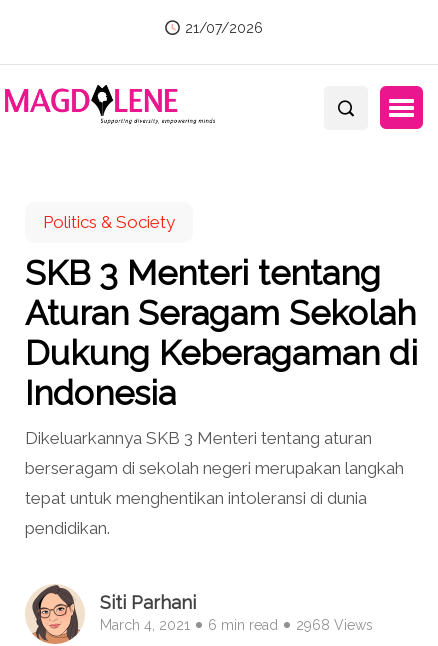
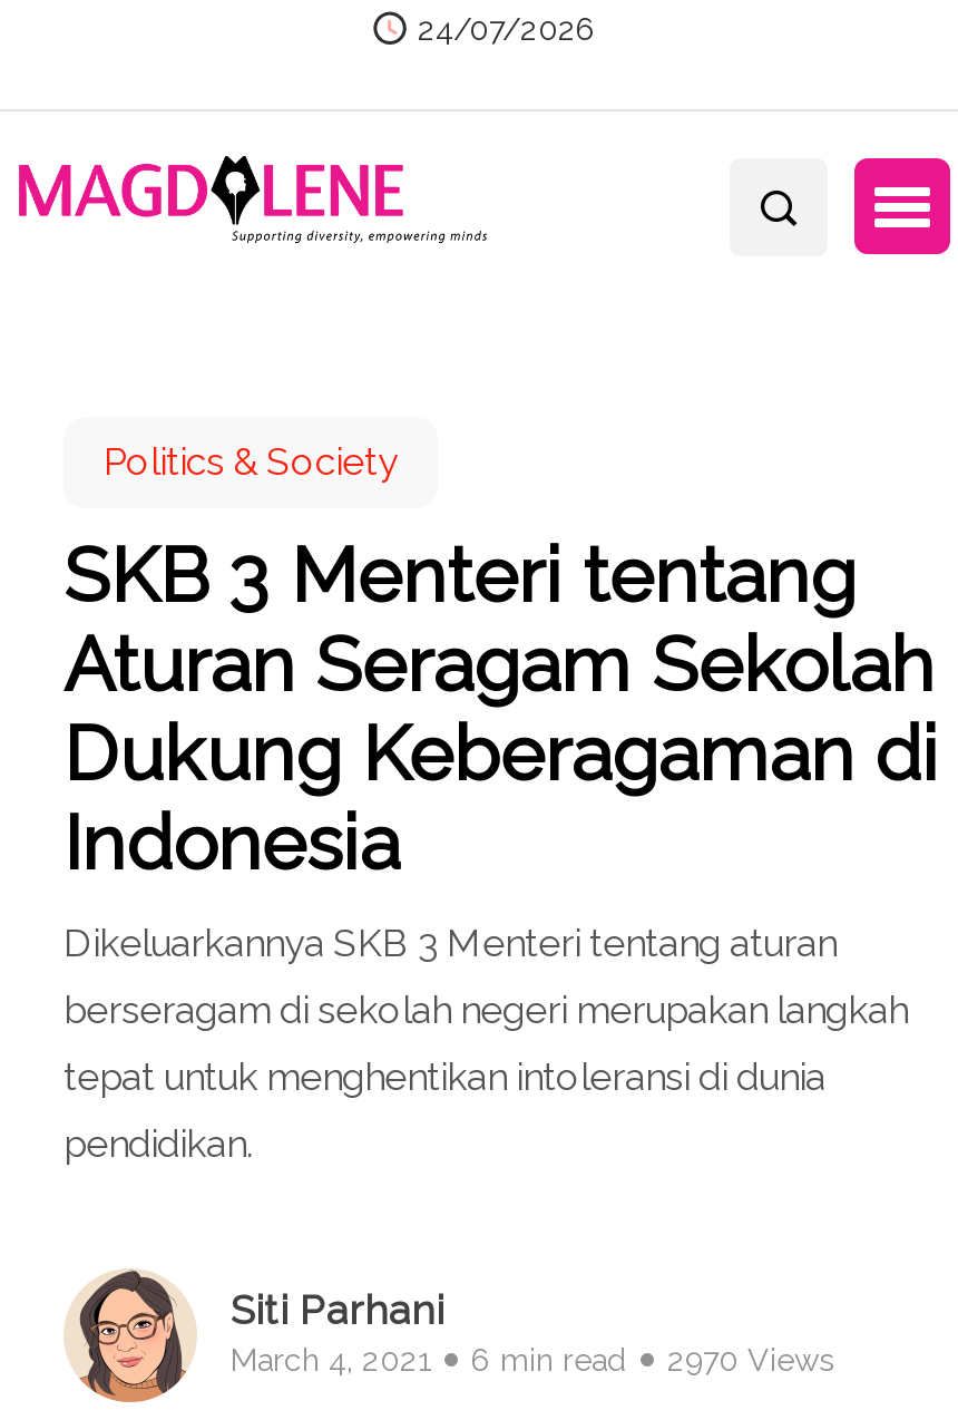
- 21/07/2026
+ 24/07/2026

- March 4, 2021 6 min read 2968 Views
+ March 4, 2021 6 min read 2970 Views
